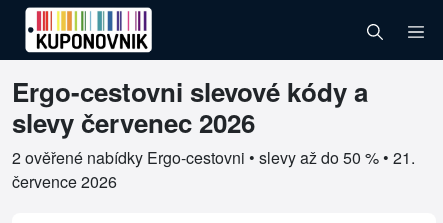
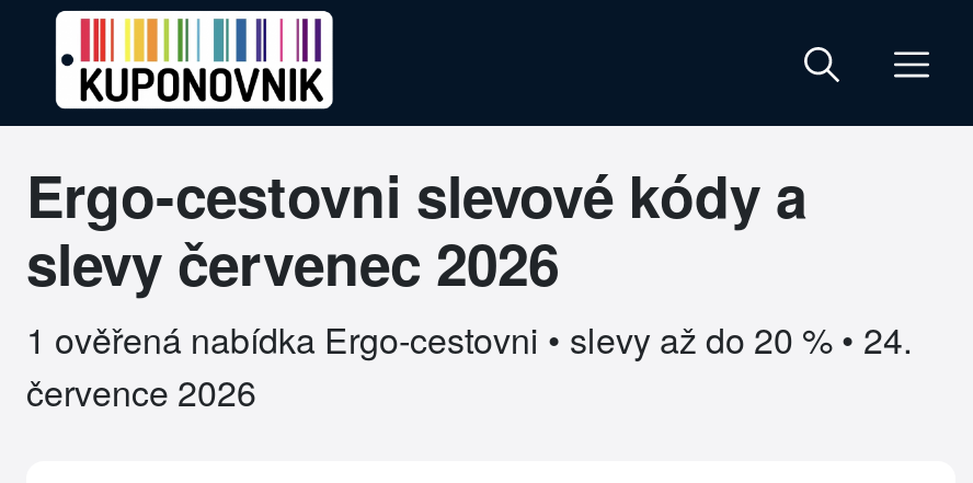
- 2 ověřené nabídky Ergo-cestovni • slevy až do 50 % • 21.
+ 1 ověřená nabídka Ergo-cestovni • slevy až do 20 % • 24.
